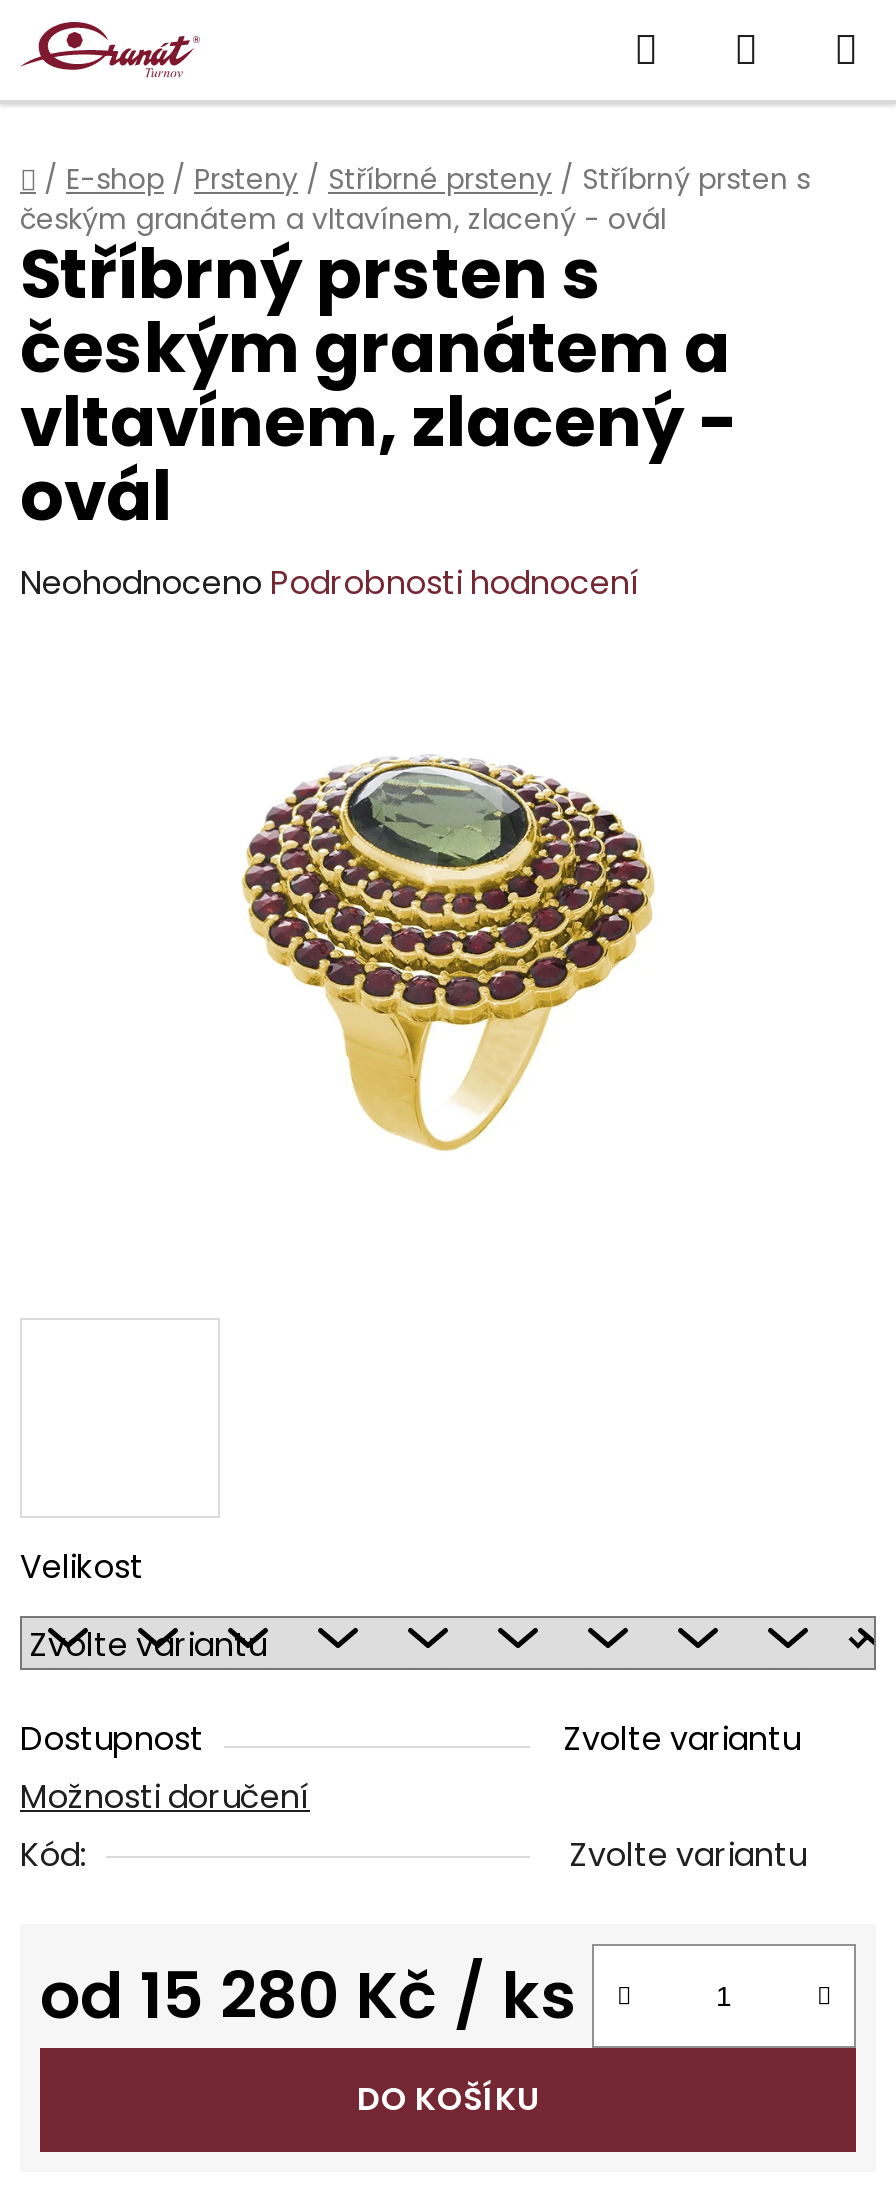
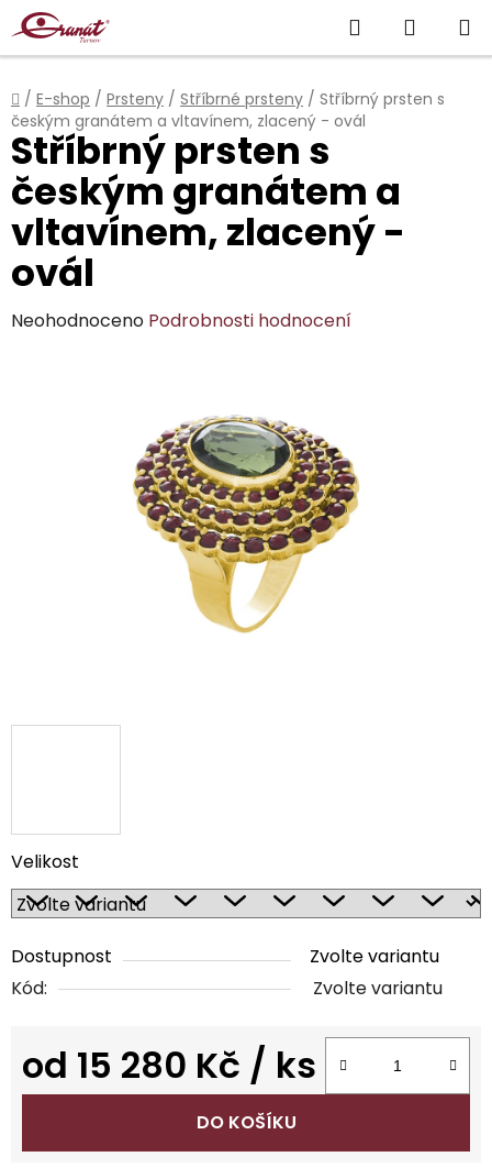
- Možnosti doručení
